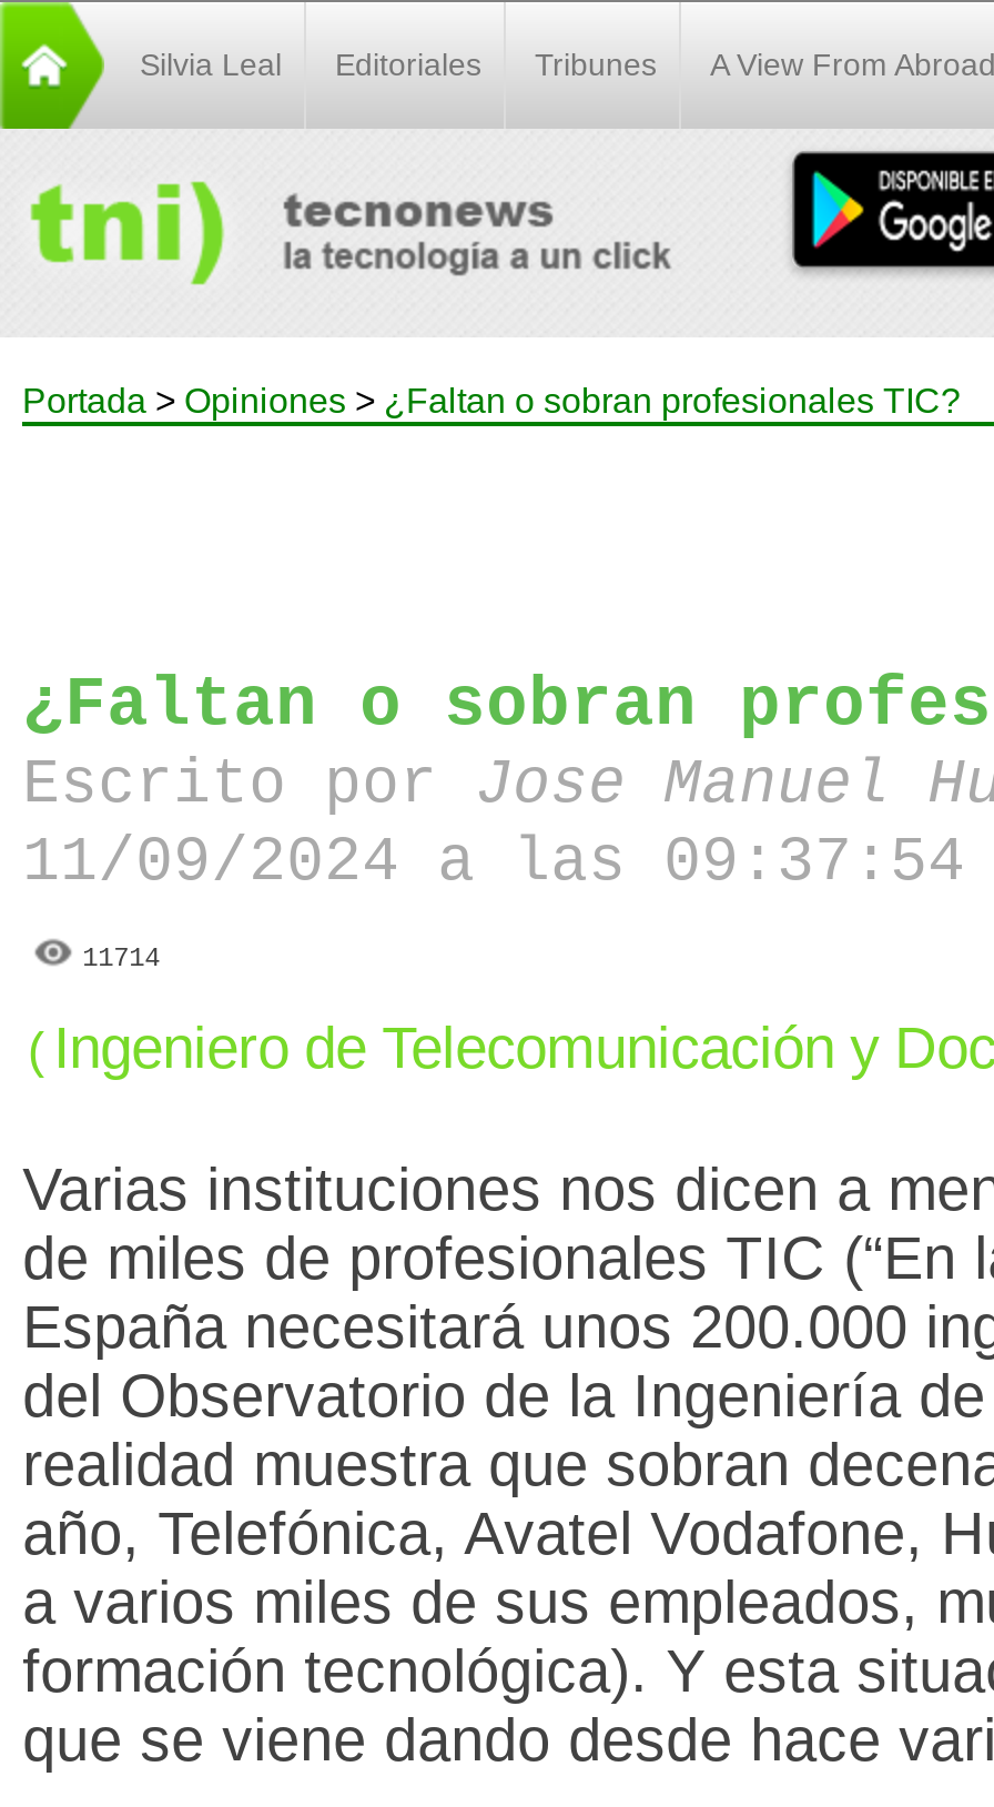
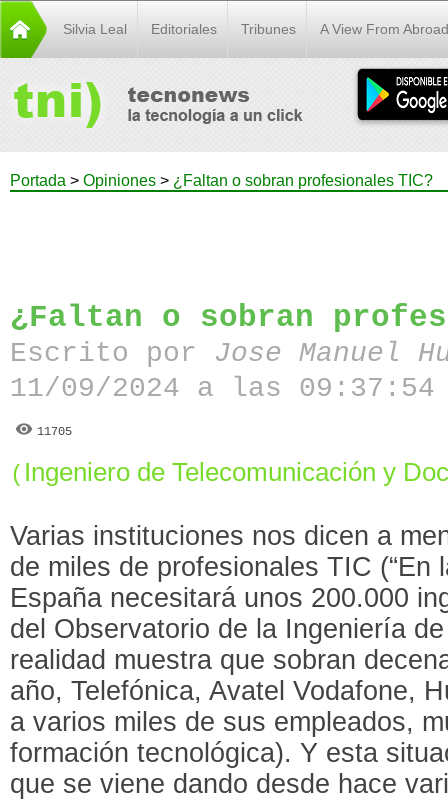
- 11714
+ 11705
